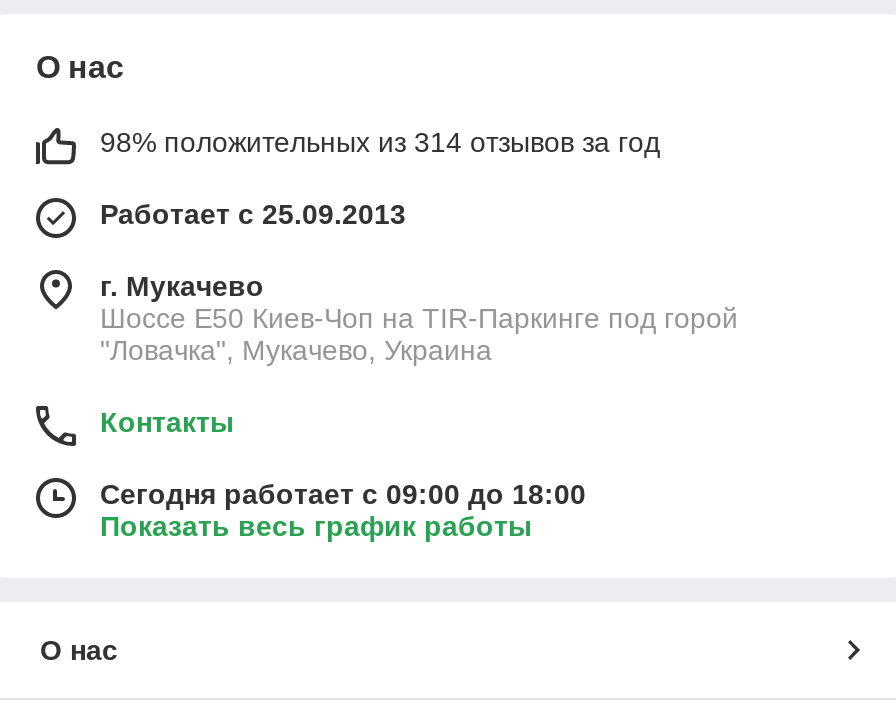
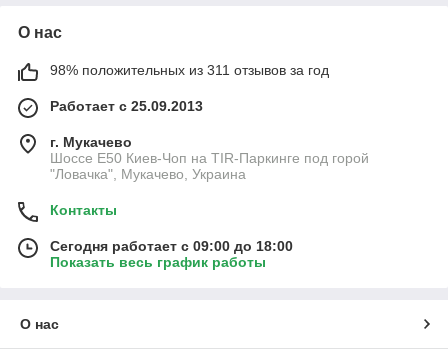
- 98% положительных из 314 отзывов за год
+ 98% положительных из 311 отзывов за год
